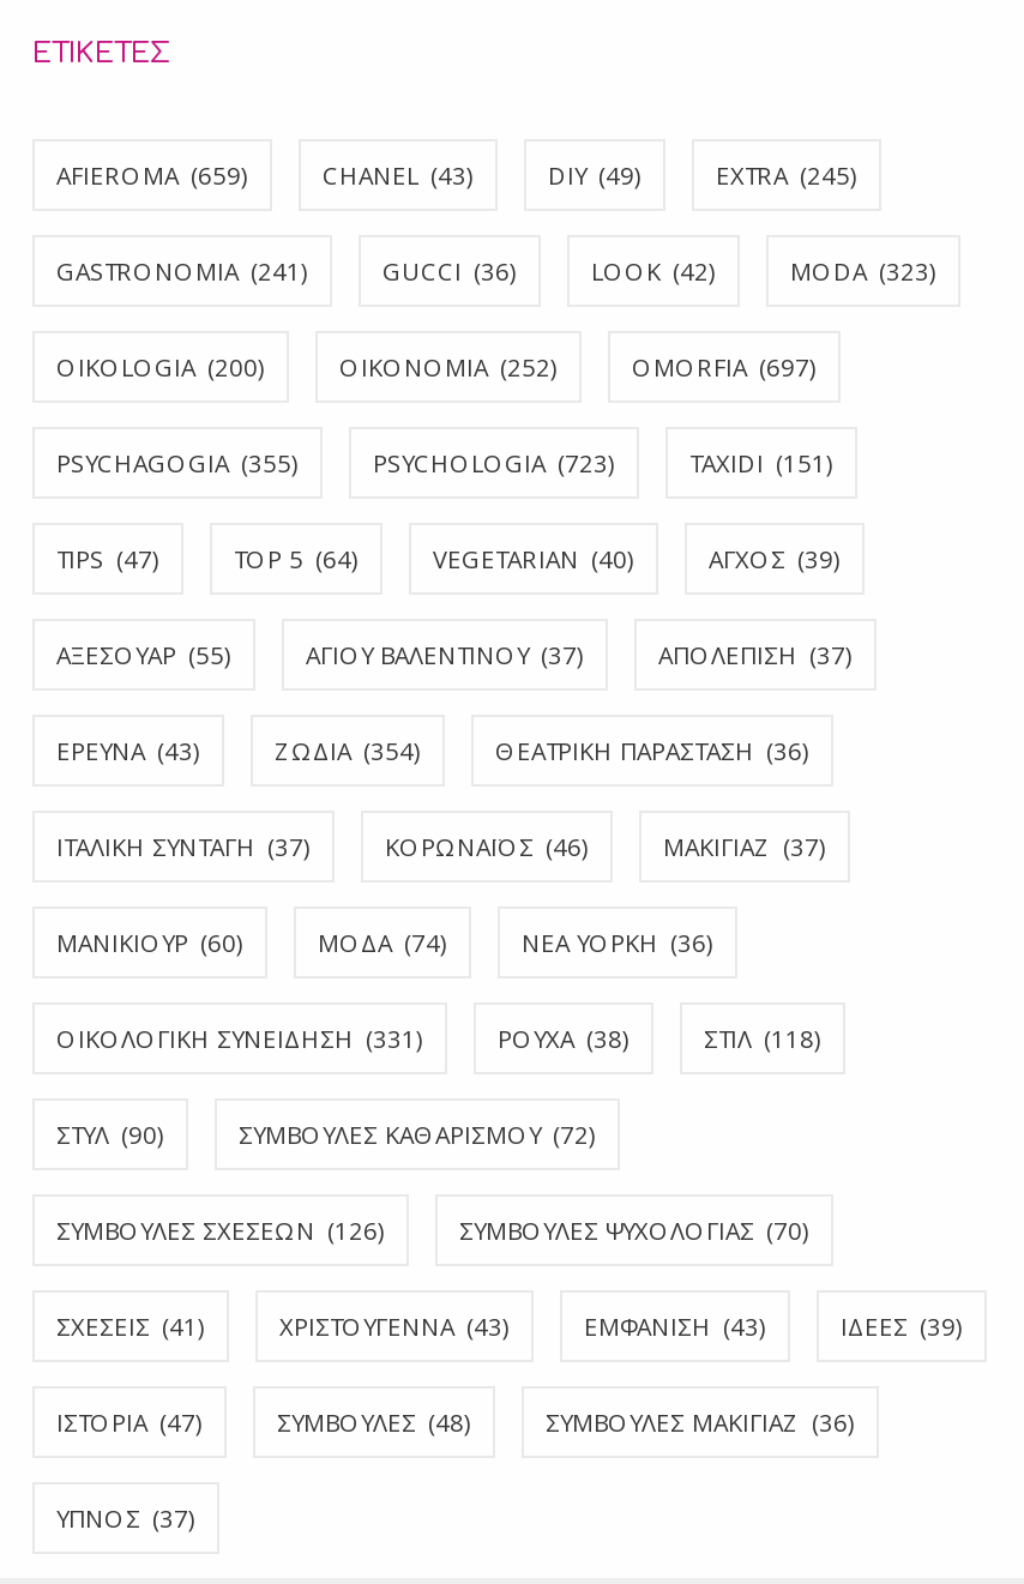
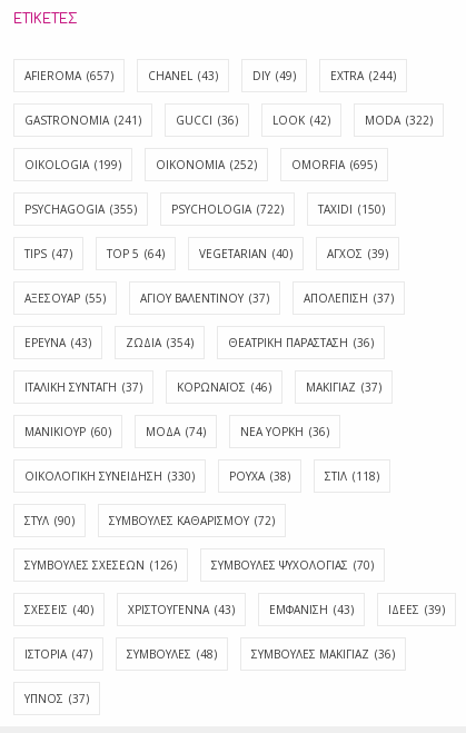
- AFIEROMA (659)
+ AFIEROMA (657)

- EXTRA (245)
+ EXTRA (244)

- MODA (323)
+ MODA (322)

- OIKOLOGIA (200)
+ OIKOLOGIA (199)

- OMORFIA (697)
+ OMORFIA (695)

- PSYCHOLOGIA (723)
+ PSYCHOLOGIA (722)

- TAXIDI (151)
+ TAXIDI (150)

- ΟΙΚΟΛΟΓΙΚΗ ΣΥΝΕΙΔΗΣΗ (331)
+ ΟΙΚΟΛΟΓΙΚΗ ΣΥΝΕΙΔΗΣΗ (330)

- ΣΧΕΣΕΙΣ (41)
+ ΣΧΕΣΕΙΣ (40)
